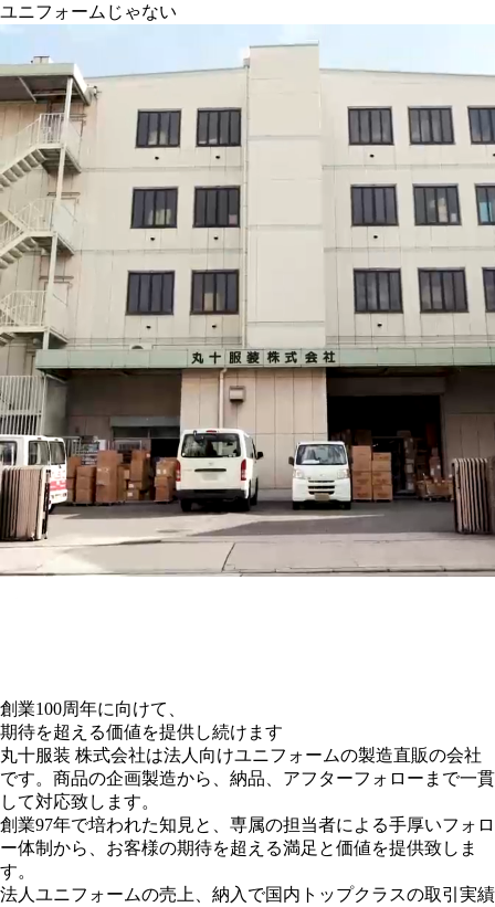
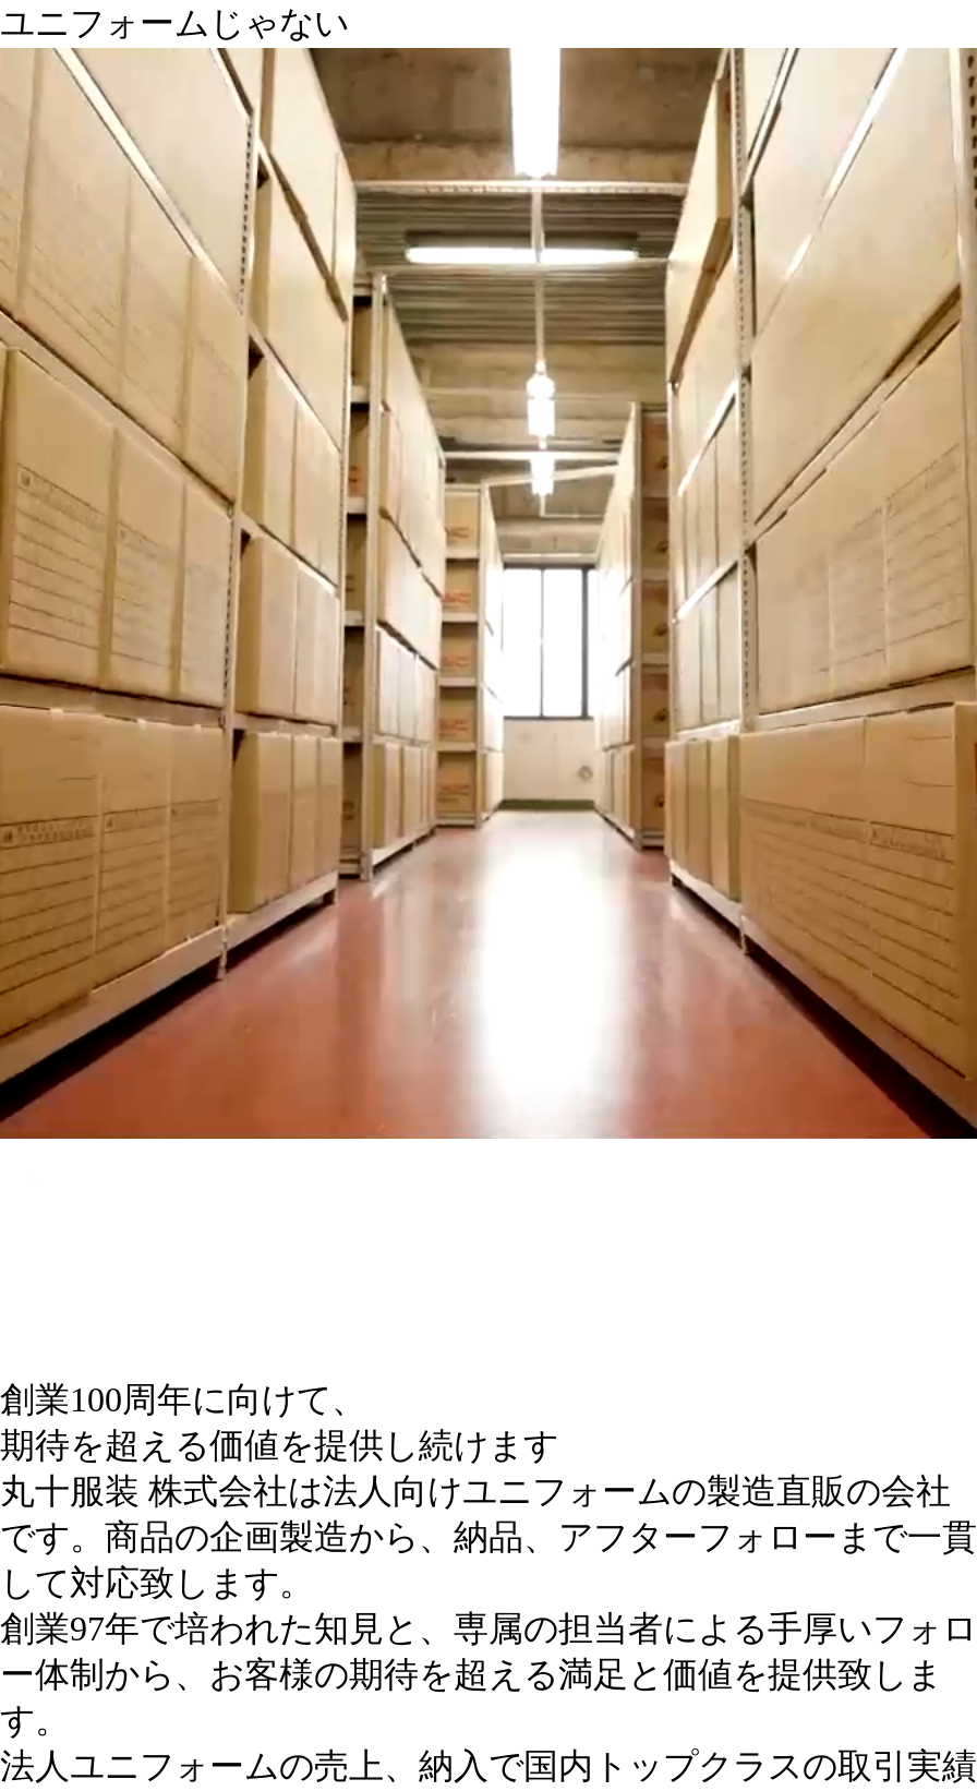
- [image]
+ [image]
